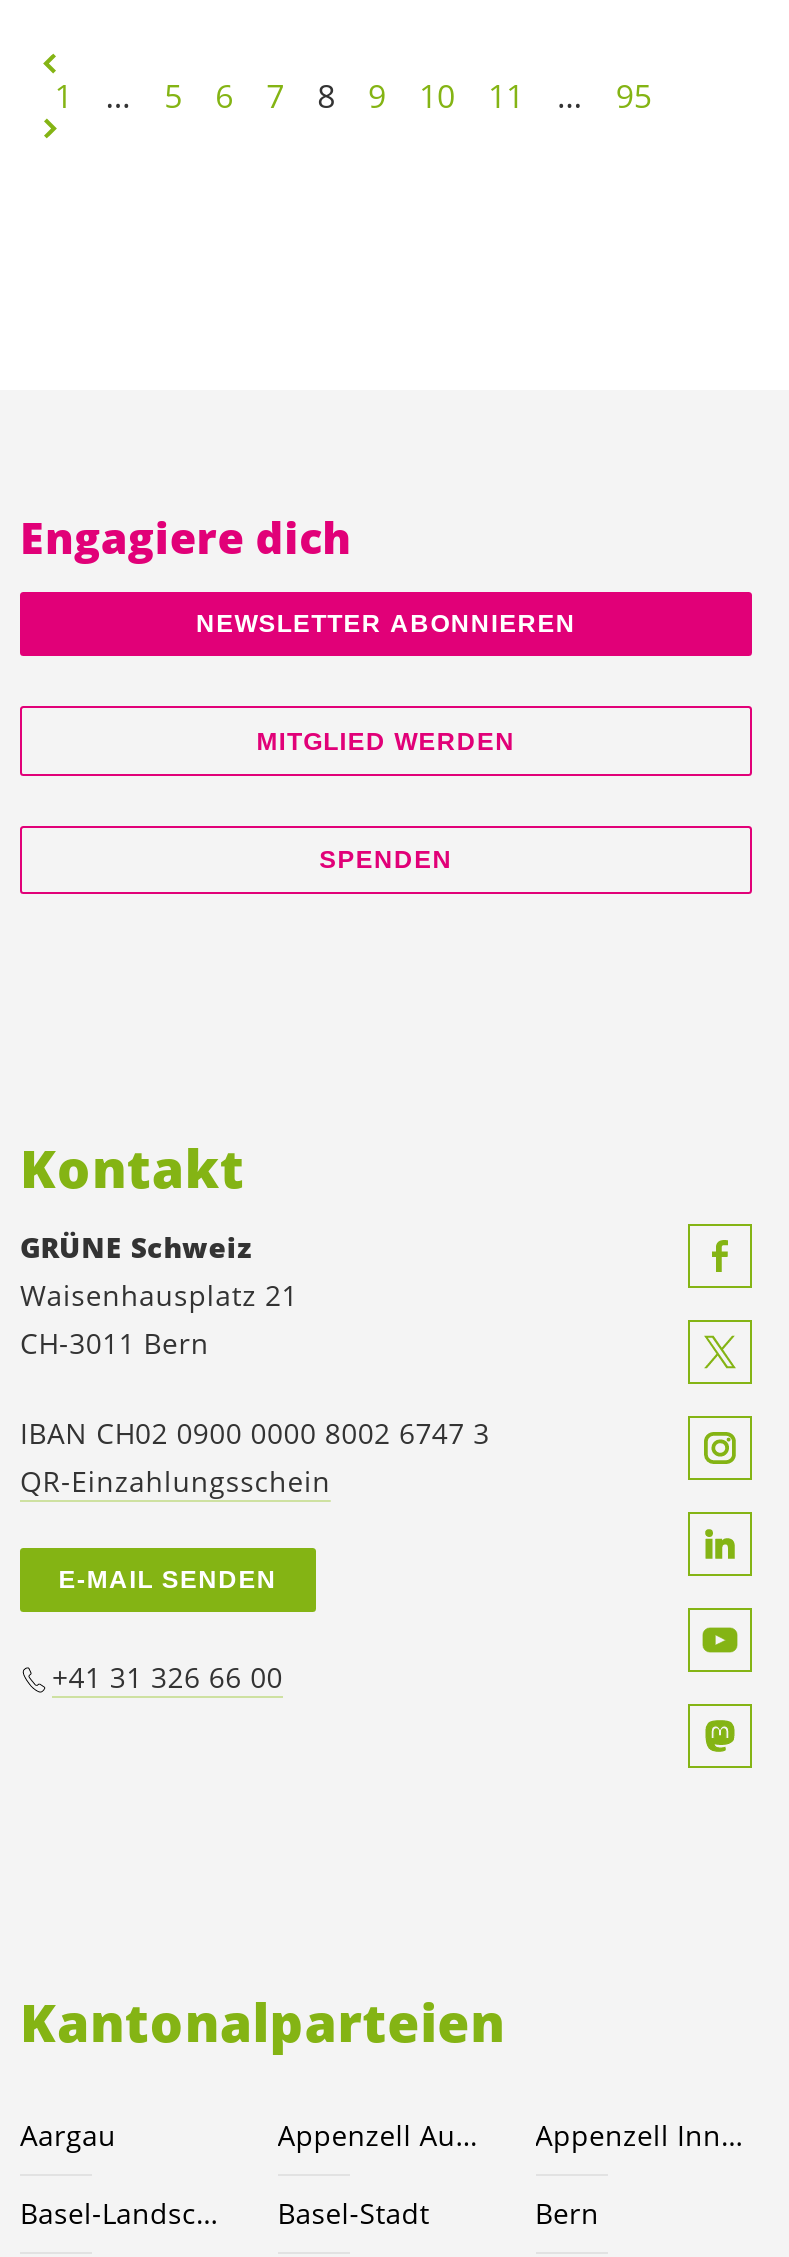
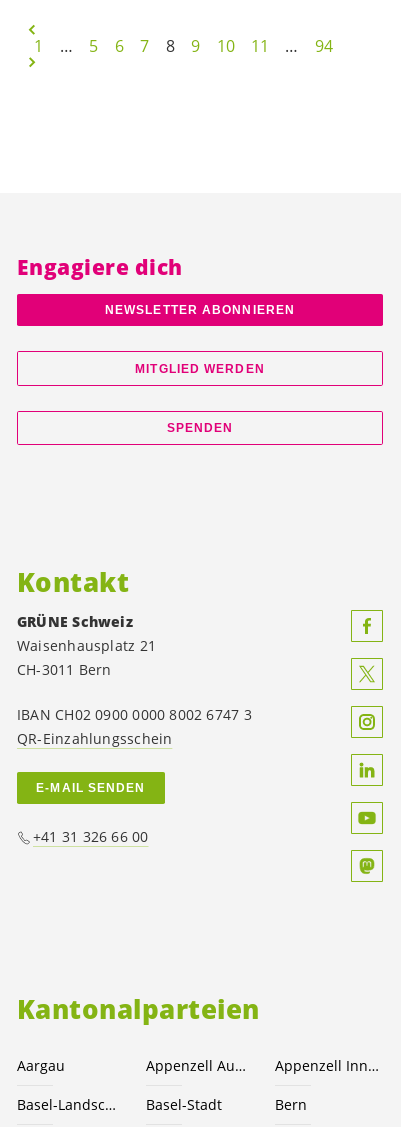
- 95
+ 94
